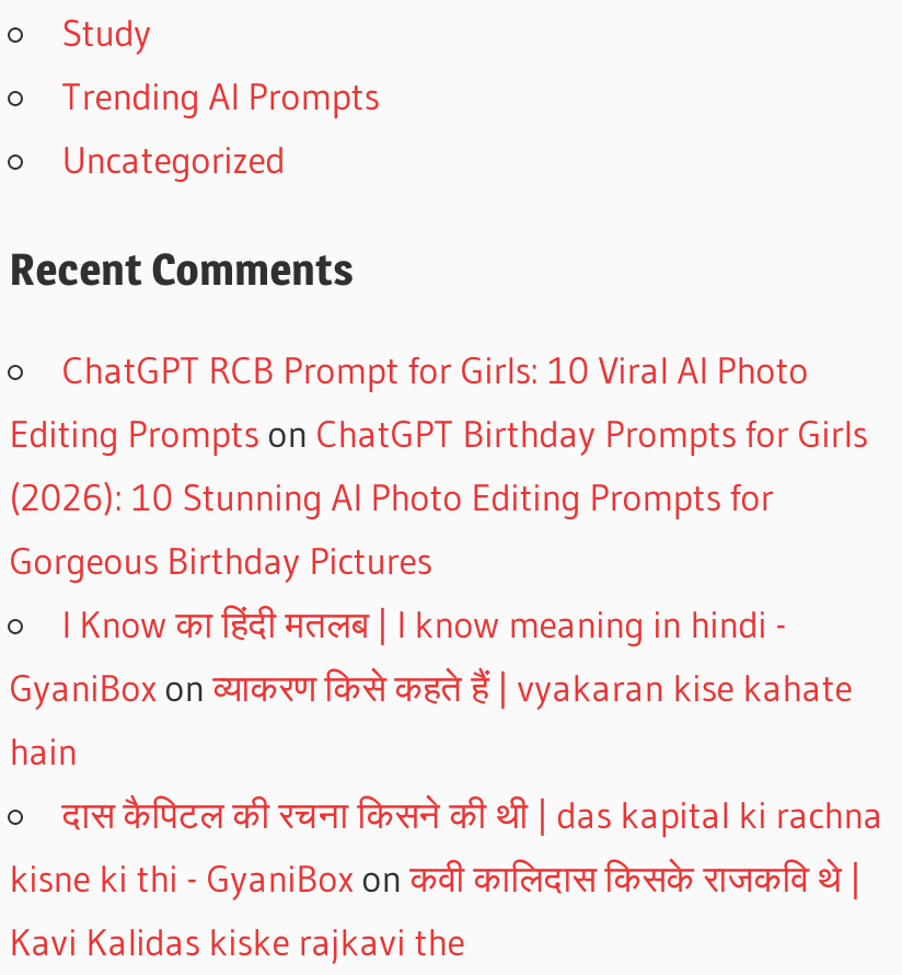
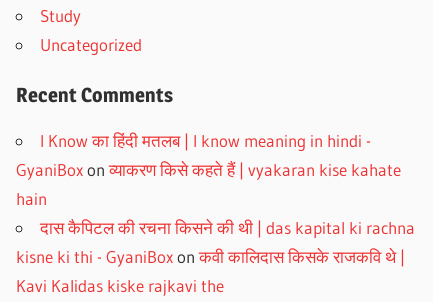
- Trending AI Prompts

- ChatGPT RCB Prompt for Girls: 10 Viral AI Photo
- Editing Prompts on ChatGPT Birthday Prompts for Girls
- (2026): 10 Stunning AI Photo Editing Prompts for
- Gorgeous Birthday Pictures
